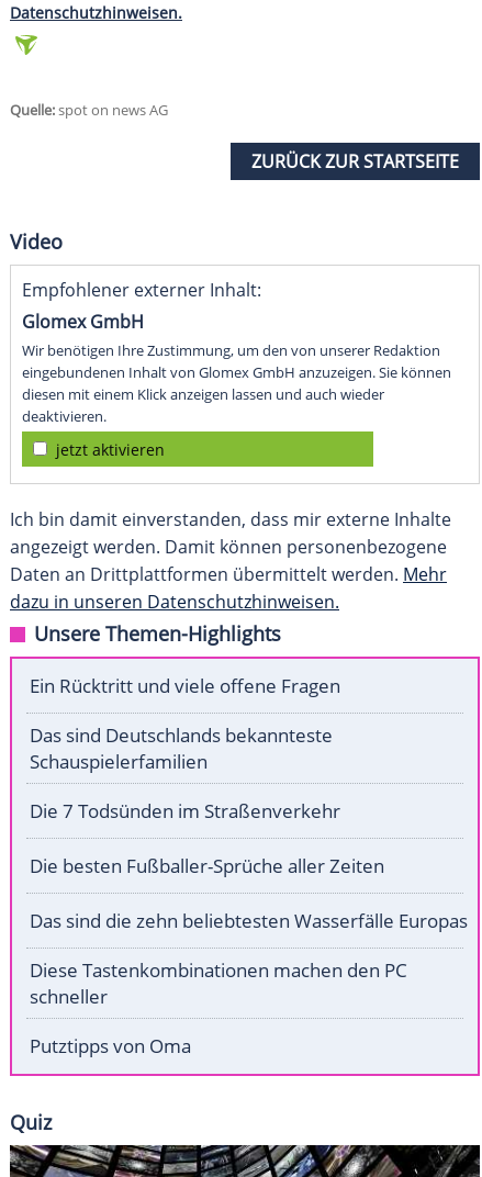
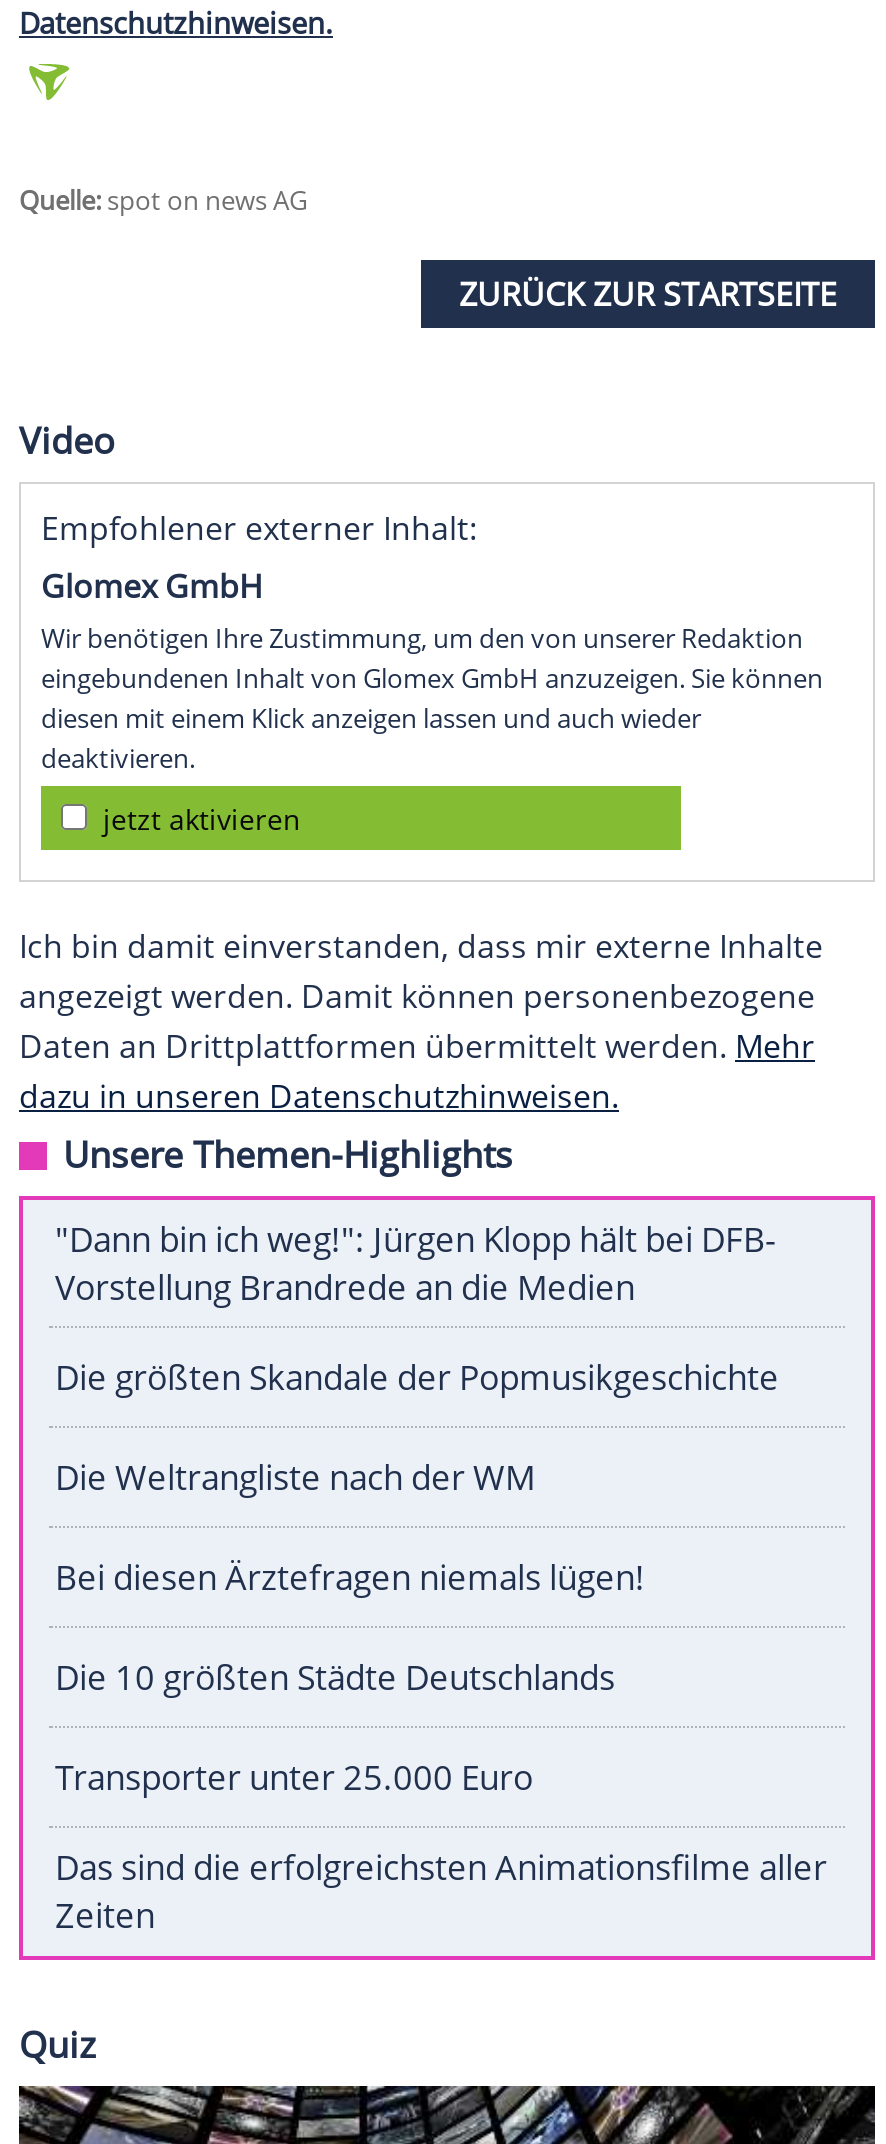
- Ein Rücktritt und viele offene Fragen
+ "Dann bin ich weg!": Jürgen Klopp hält bei DFB-
+ Vorstellung Brandrede an die Medien

- Das sind Deutschlands bekannteste
- Schauspielerfamilien
+ Die größten Skandale der Popmusikgeschichte

- Die 7 Todsünden im Straßenverkehr
+ Die Weltrangliste nach der WM

- Die besten Fußballer-Sprüche aller Zeiten
+ Bei diesen Ärztefragen niemals lügen!

- Das sind die zehn beliebtesten Wasserfälle Europas
+ Die 10 größten Städte Deutschlands

- Diese Tastenkombinationen machen den PC
- schneller
+ Transporter unter 25.000 Euro

- Putztipps von Oma
+ Das sind die erfolgreichsten Animationsfilme aller
+ Zeiten
